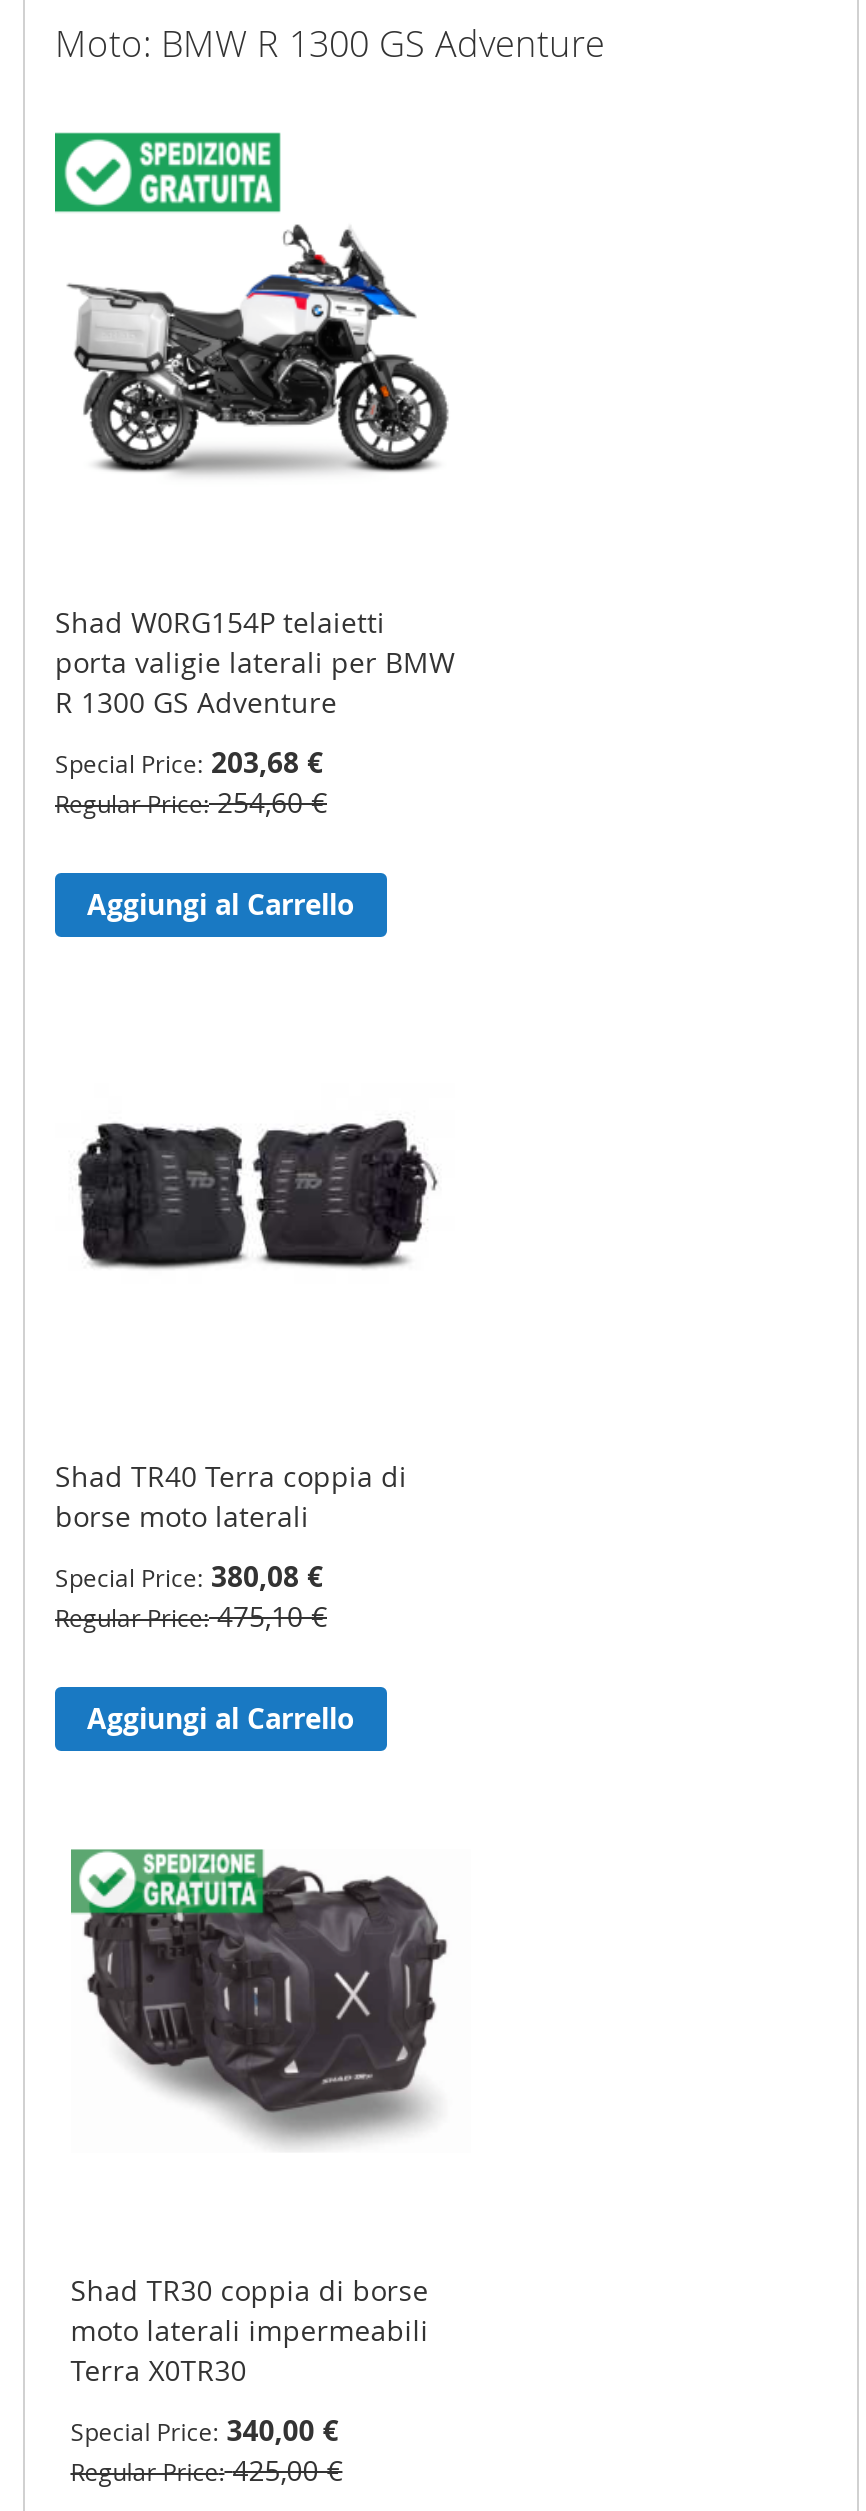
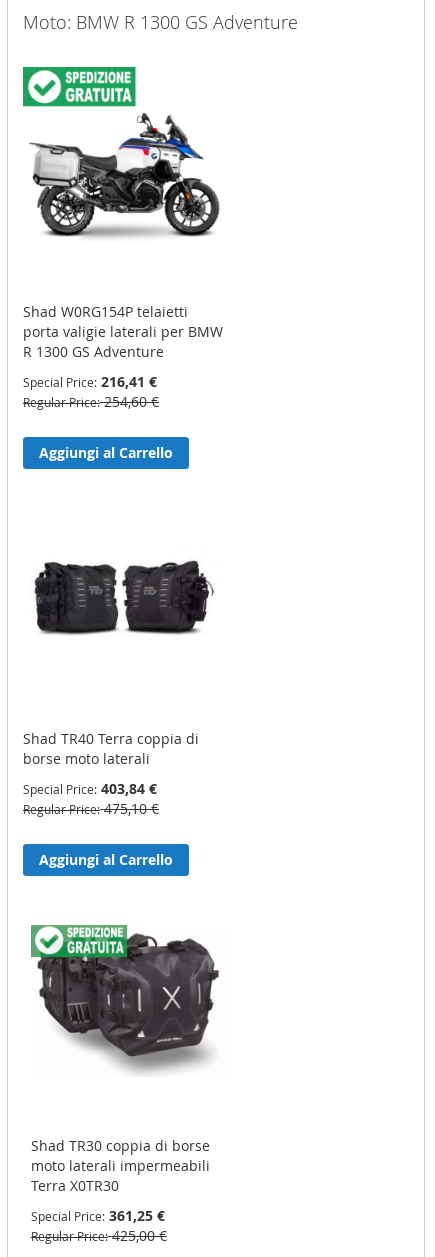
- Special Price 203,68 €
+ Special Price 216,41 €

- Special Price 380,08 €
+ Special Price 403,84 €

- Special Price 340,00 €
+ Special Price 361,25 €
